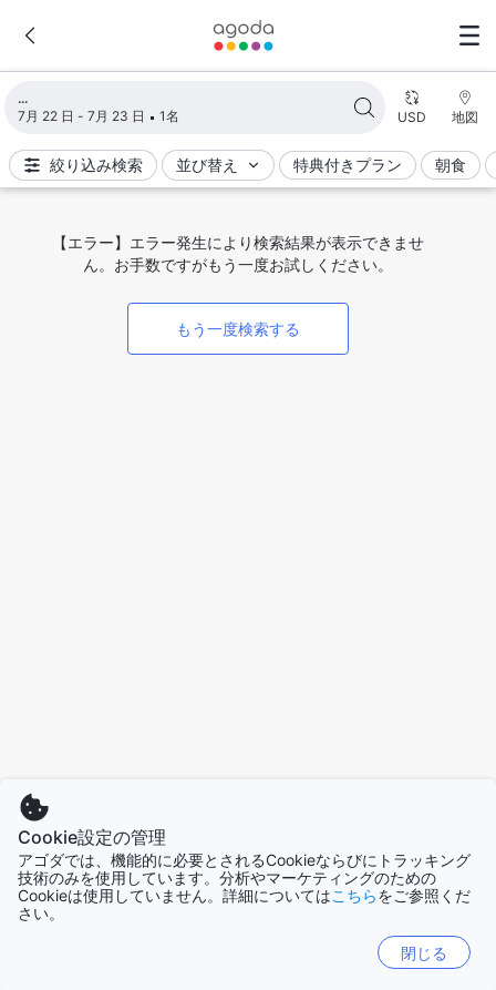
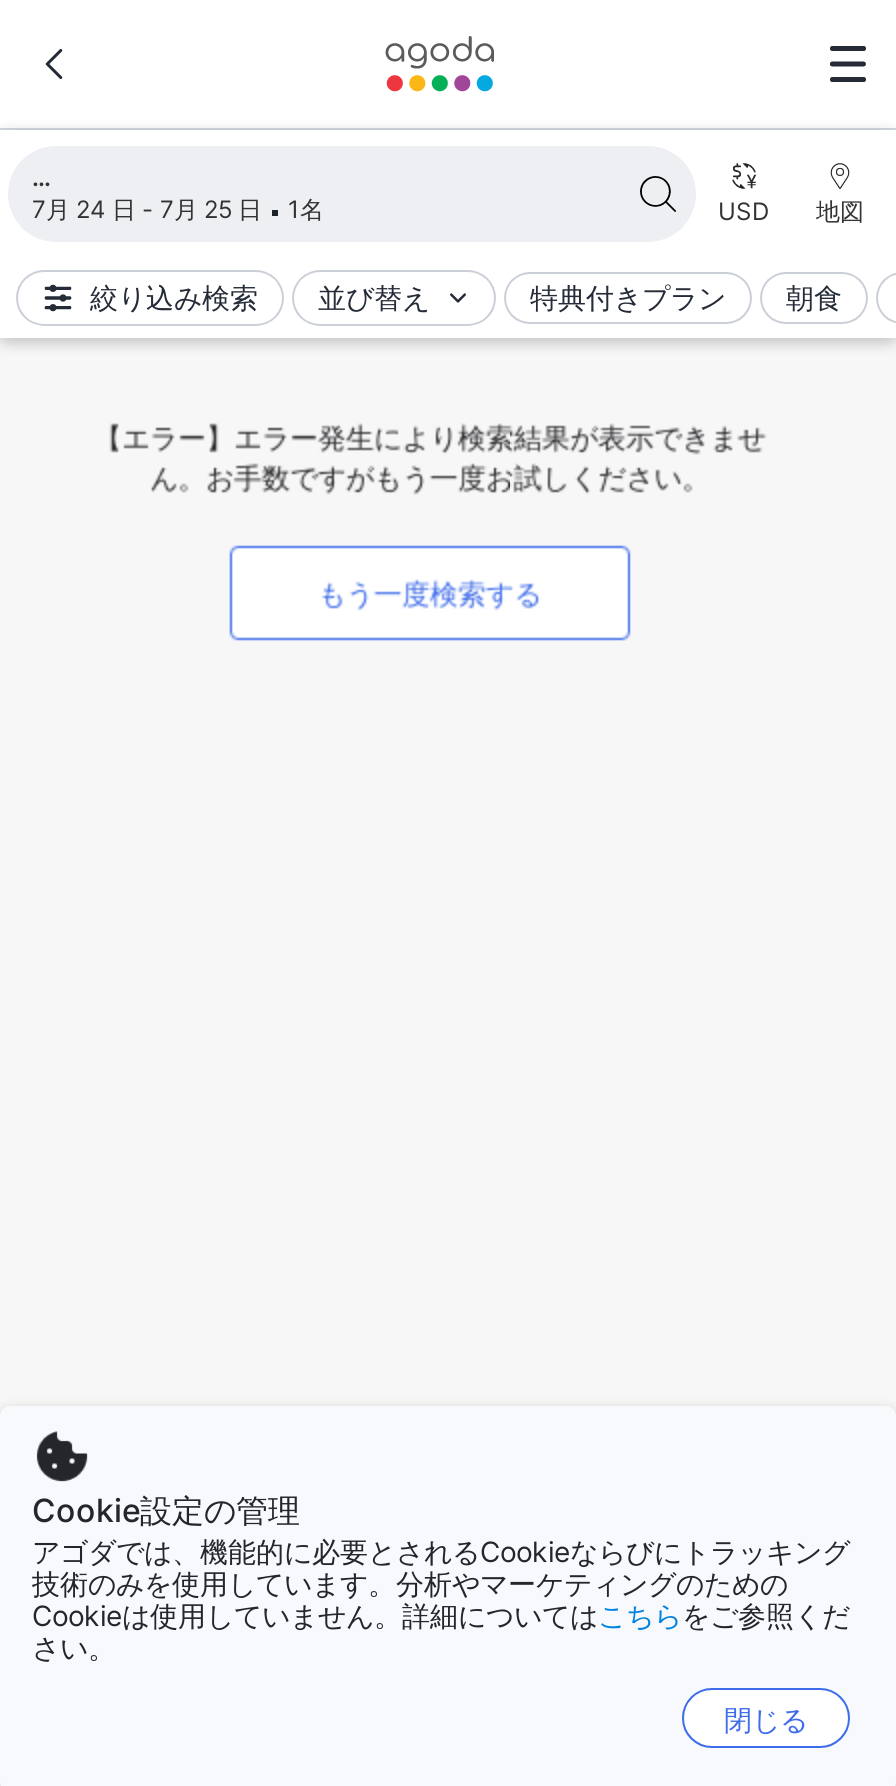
- 7月 22 日 - 7月 23 日 1名
+ 7月 24 日 - 7月 25 日 1名
